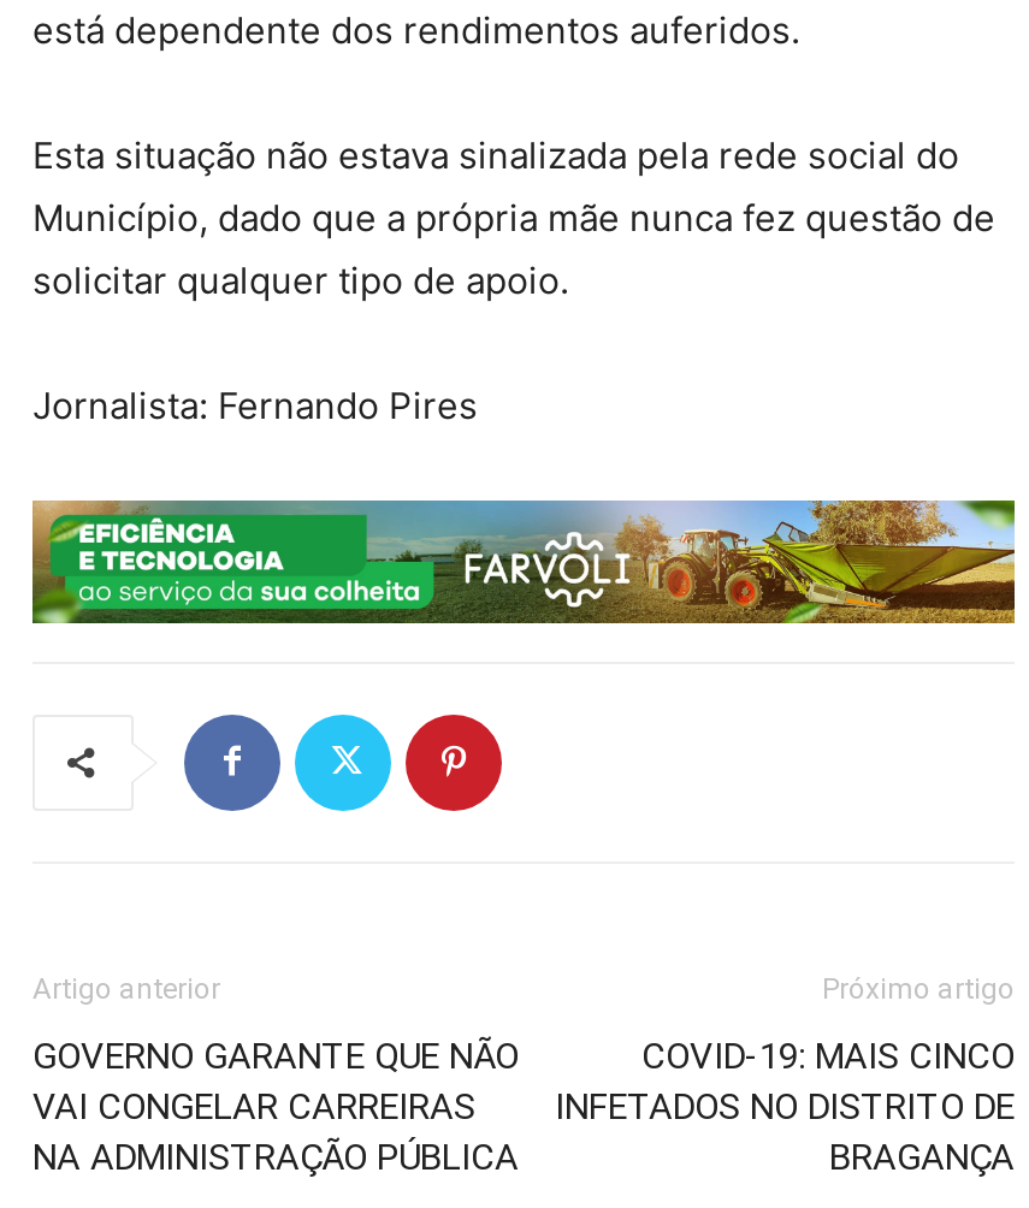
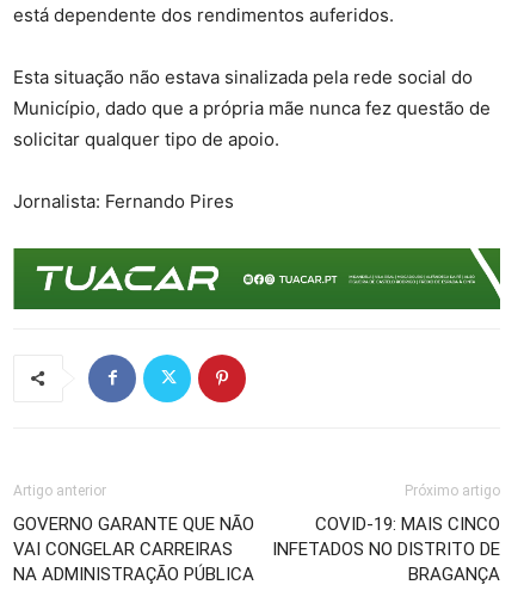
- [image]
+ [image]
